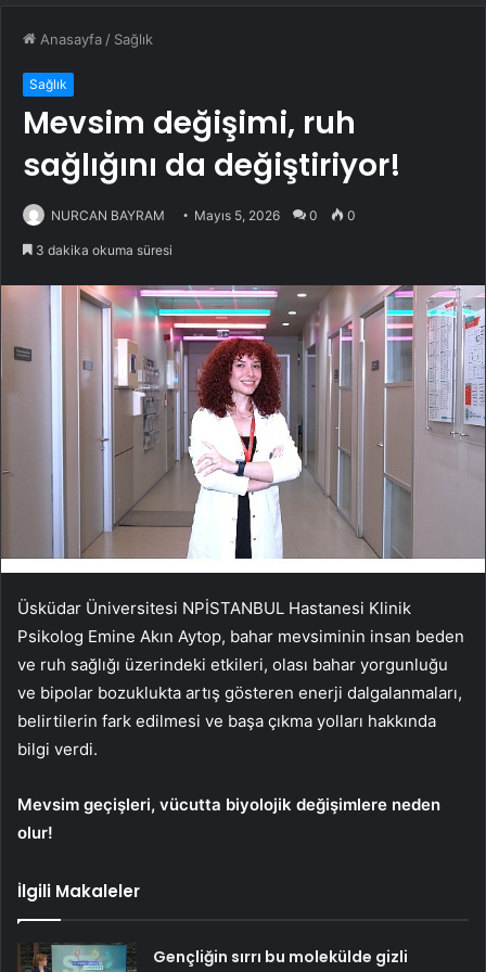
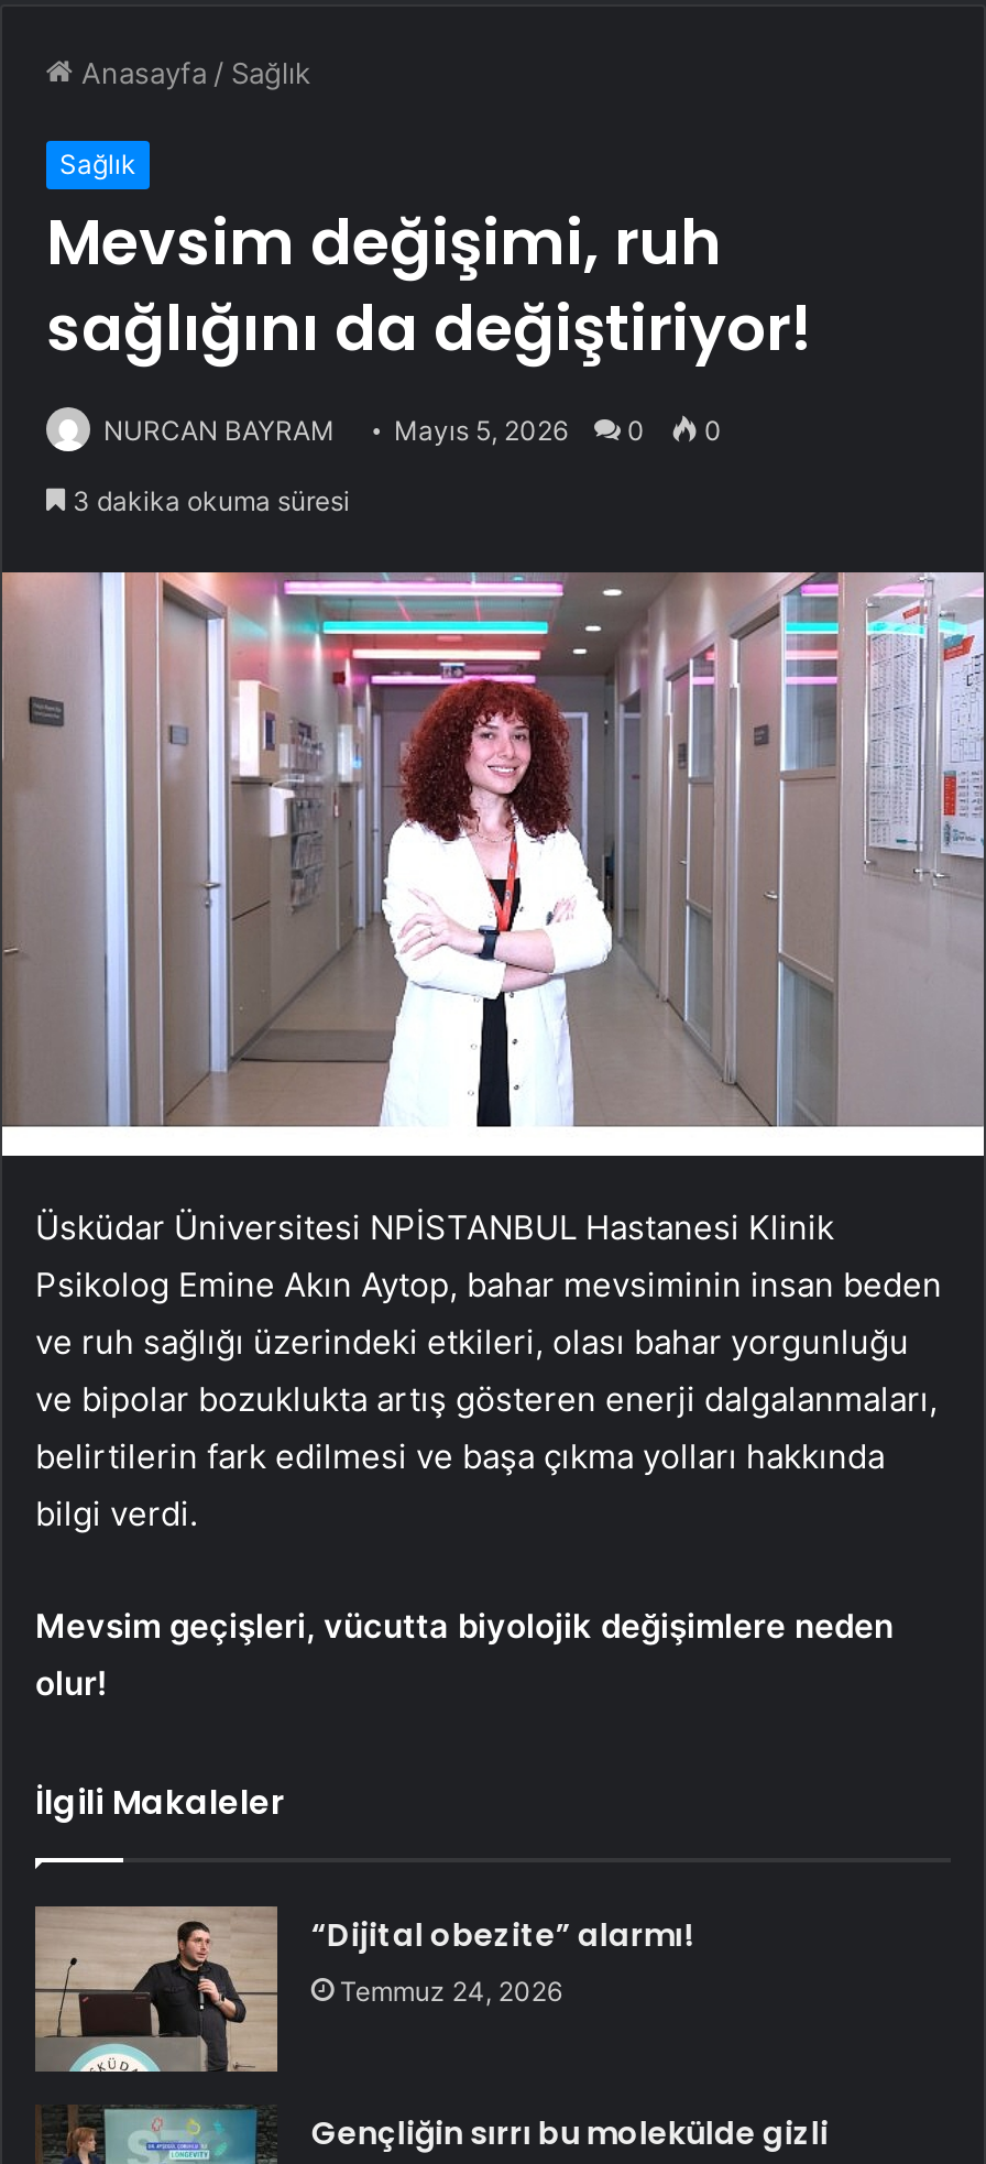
+ [image]
+ “Dijital obezite” alarmı!
+ Temmuz 24, 2026
